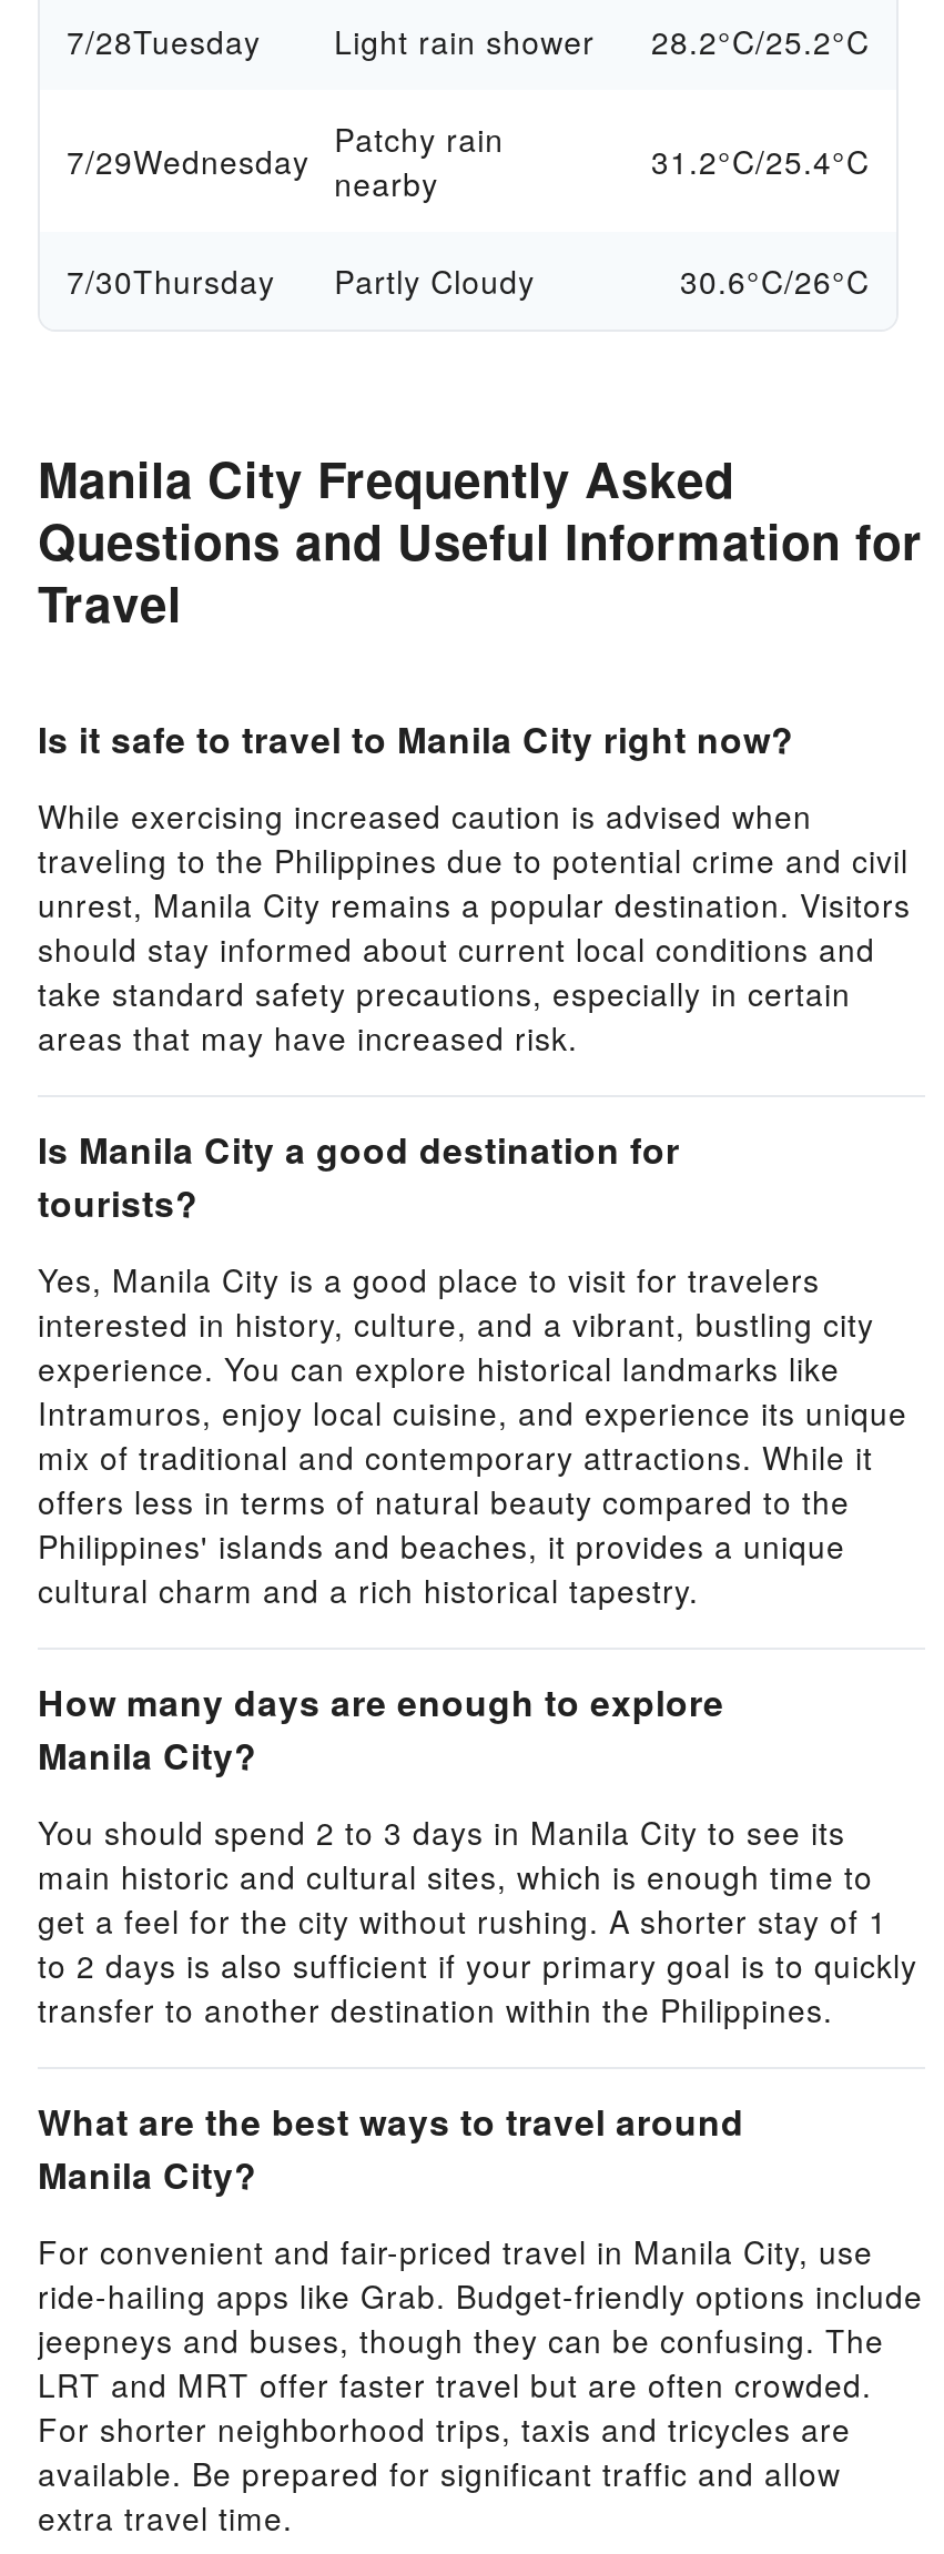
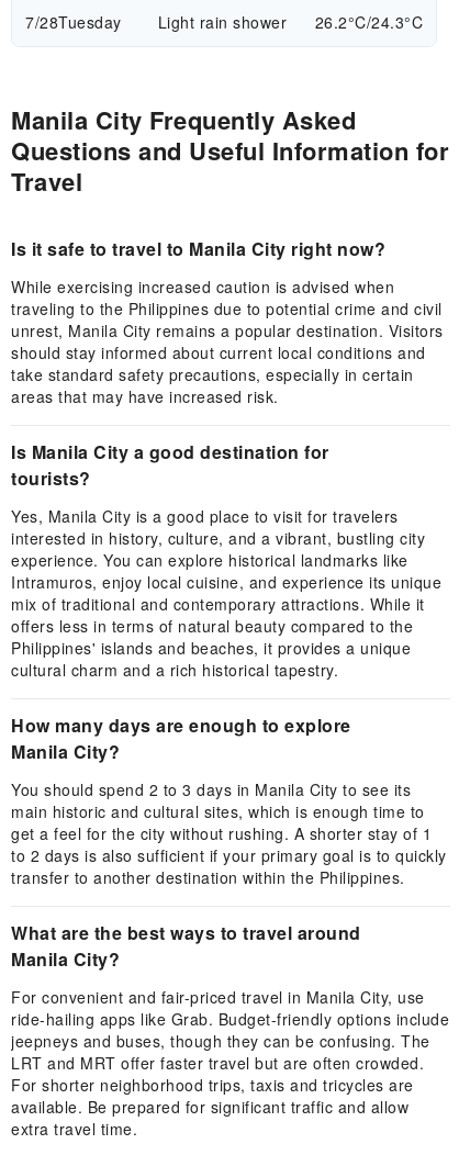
- 28.2°C/25.2°C
- 7/29Wednesday Patchy rain
- nearby
- 31.2°C/25.4°C
- 7/30Thursday
- Partly Cloudy
- 30.6°C/26°C
+ 26.2°C/24.3°C
